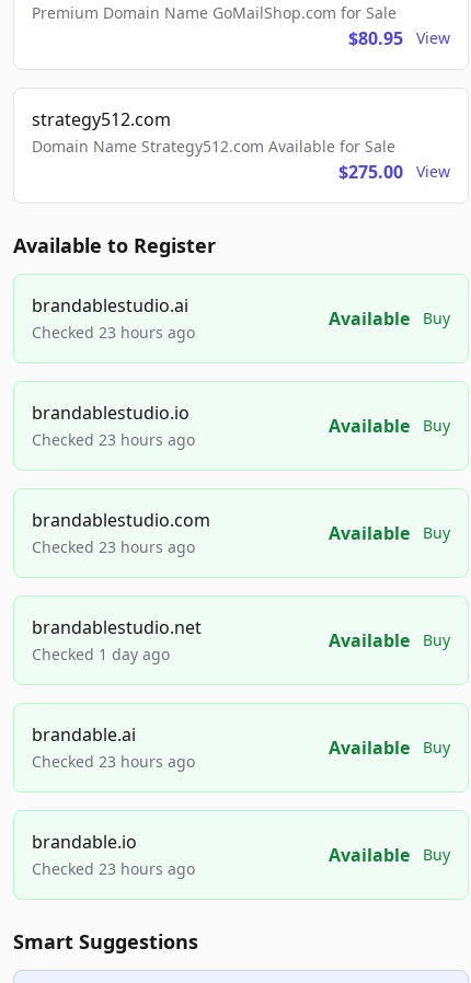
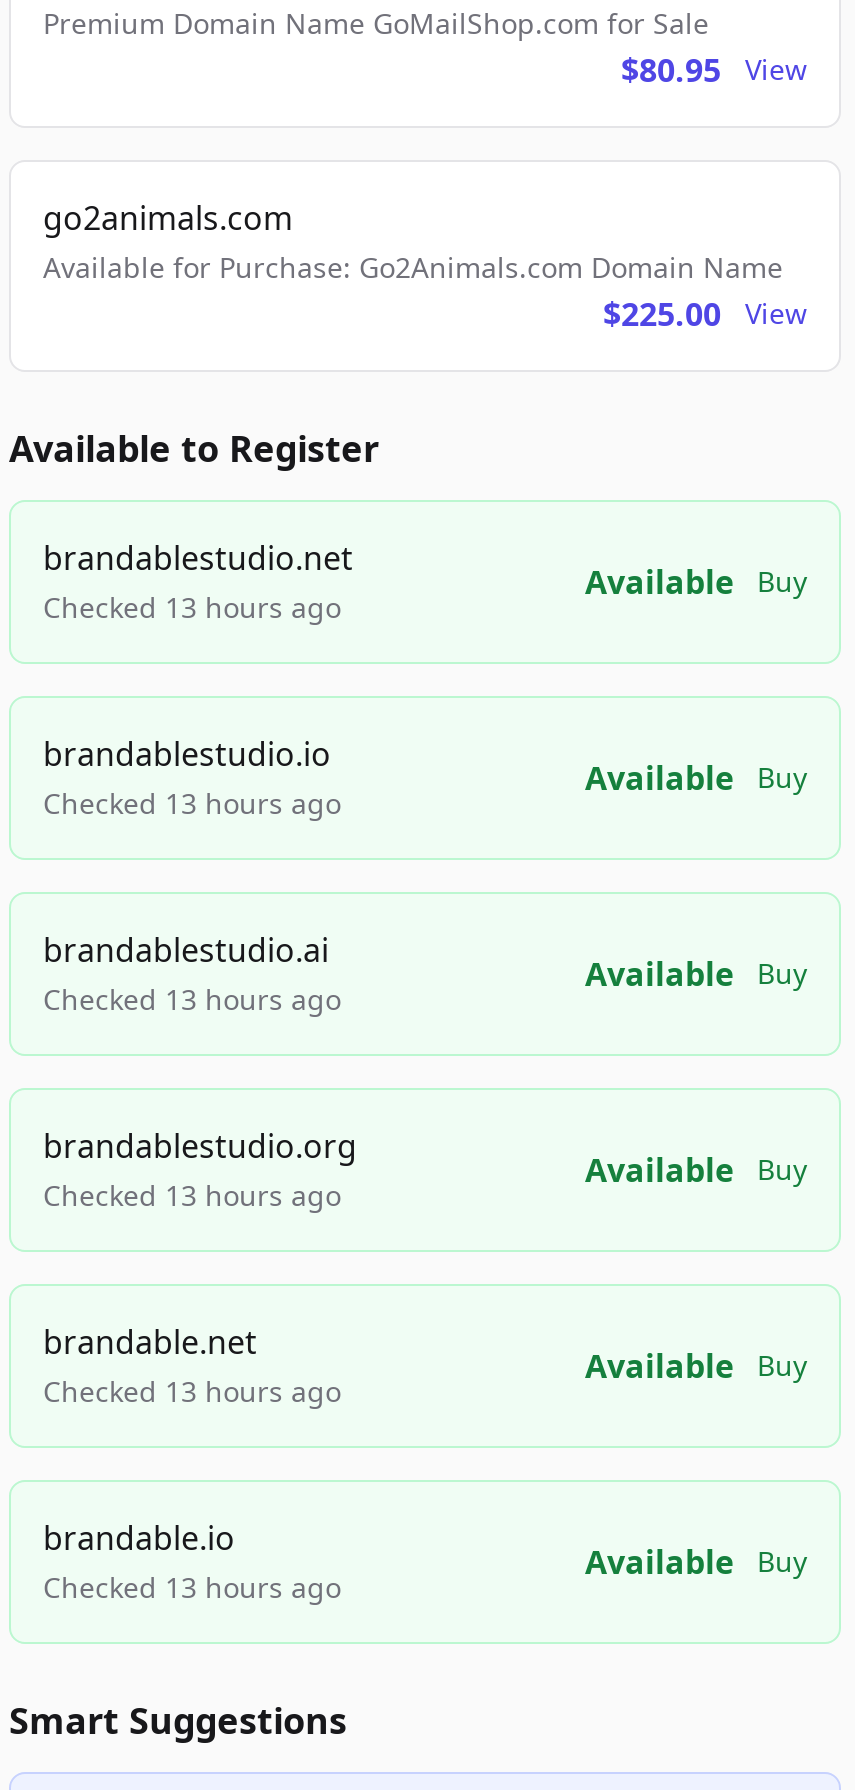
- strategy512.com
- Domain Name Strategy512.com Available for Sale
- $275.00
+ go2animals.com
+ Available for Purchase: Go2Animals.com Domain Name
+ $225.00

moved down: brandablestudio.ai

- Checked 23 hours ago
+ Checked 13 hours ago

- Checked 23 hours ago
+ Checked 13 hours ago

- brandablestudio.com
- Checked 23 hours ago
+ Checked 13 hours ago

moved up: brandablestudio.net

- Checked 1 day ago
+ brandablestudio.org
+ Checked 13 hours ago

- brandable.ai
- Checked 23 hours ago
+ brandable.net
+ Checked 13 hours ago

- Checked 23 hours ago
+ Checked 13 hours ago
